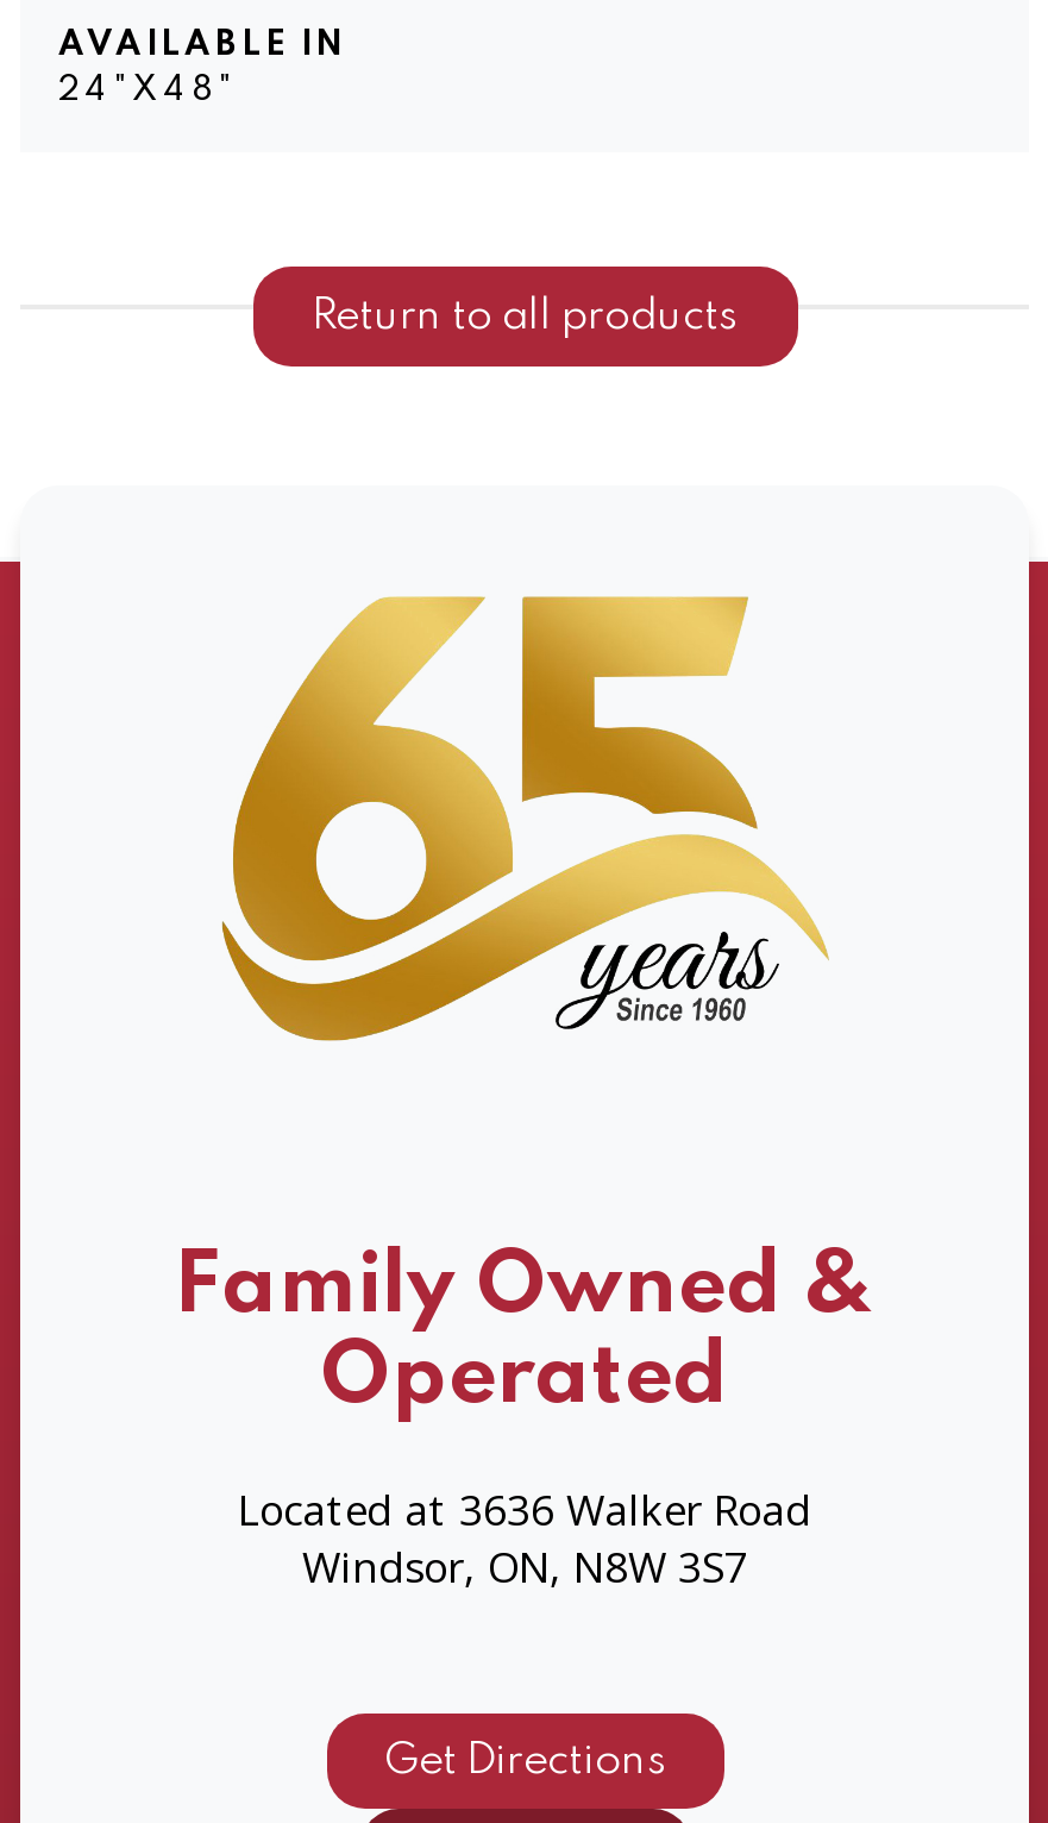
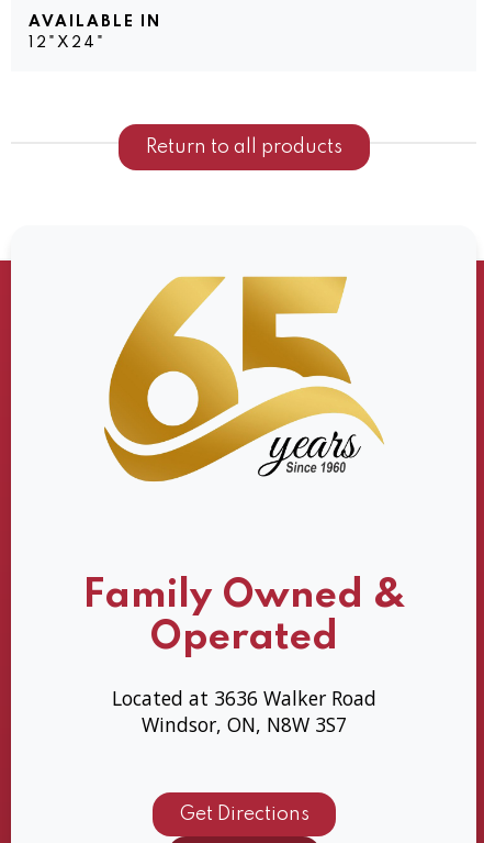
- 24"X48"
+ 12"X24"
